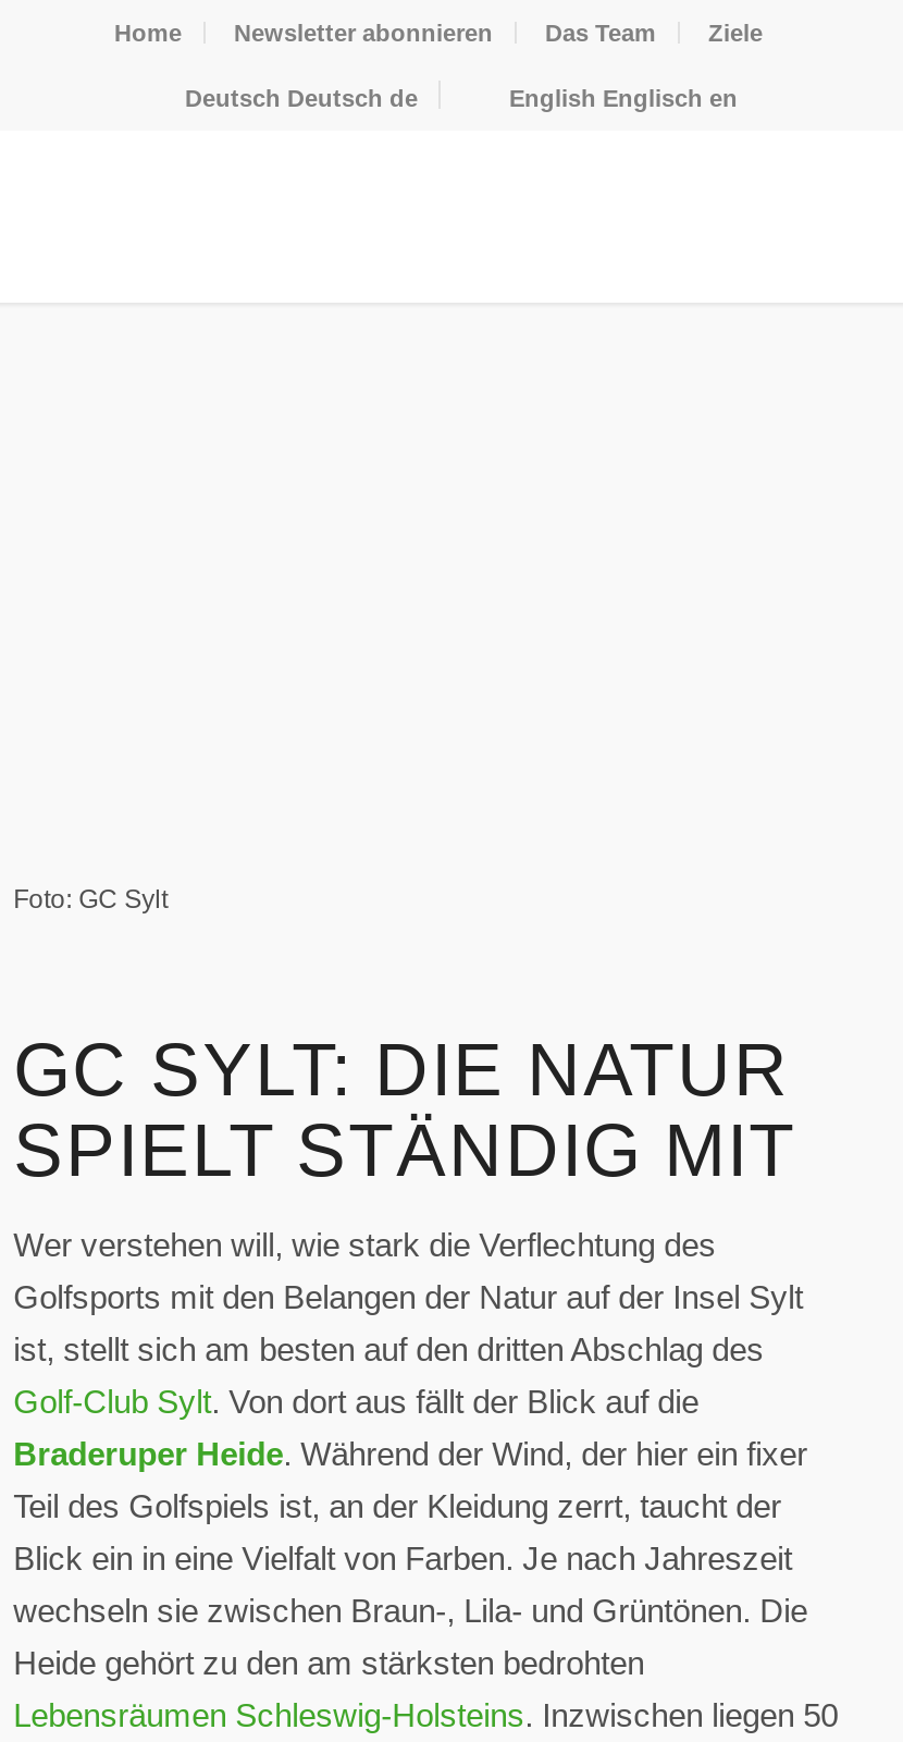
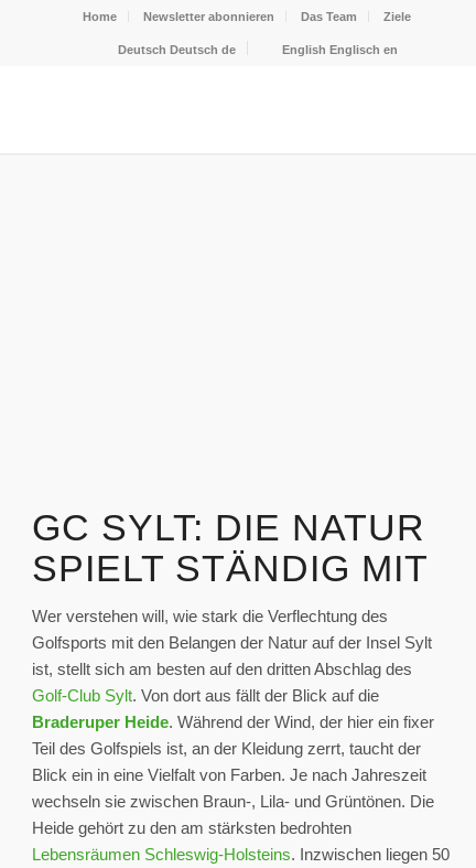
- Foto: GC Sylt
